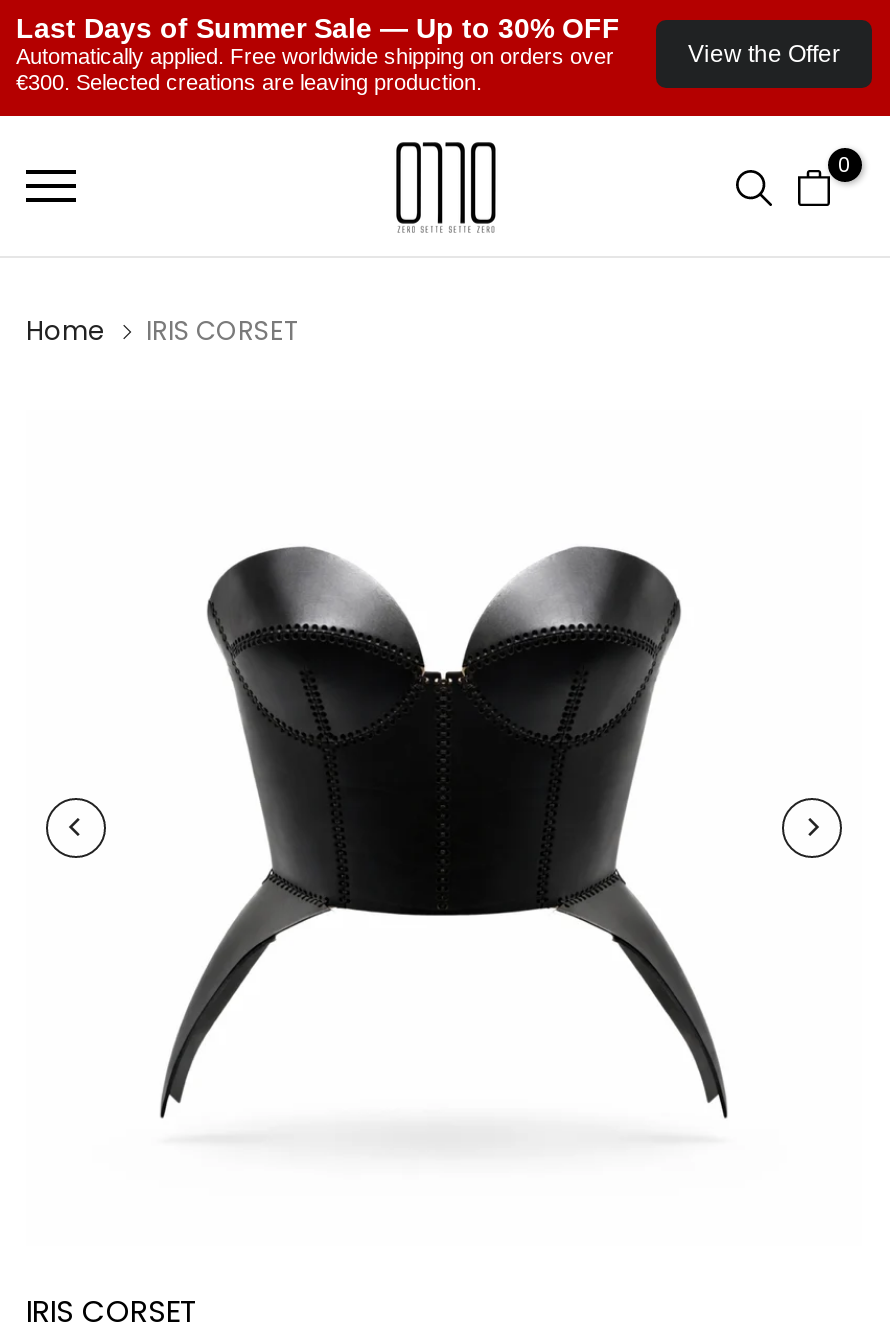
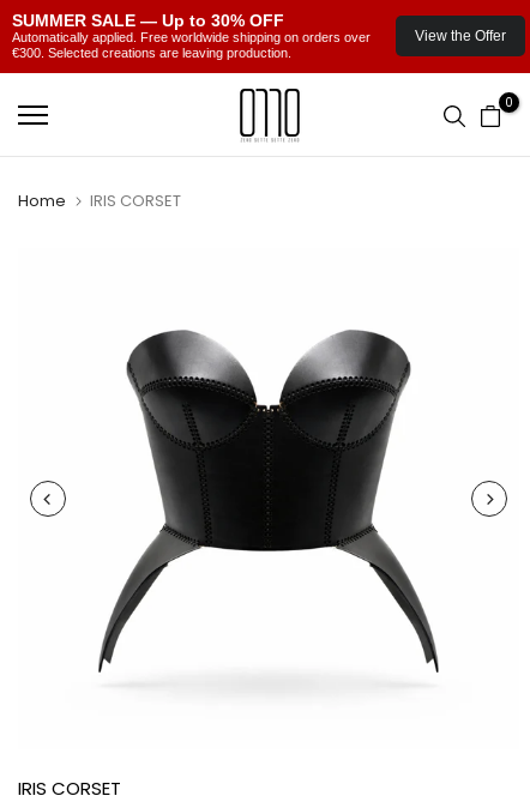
- Last Days of Summer Sale — Up to 30% OFF
+ SUMMER SALE — Up to 30% OFF
